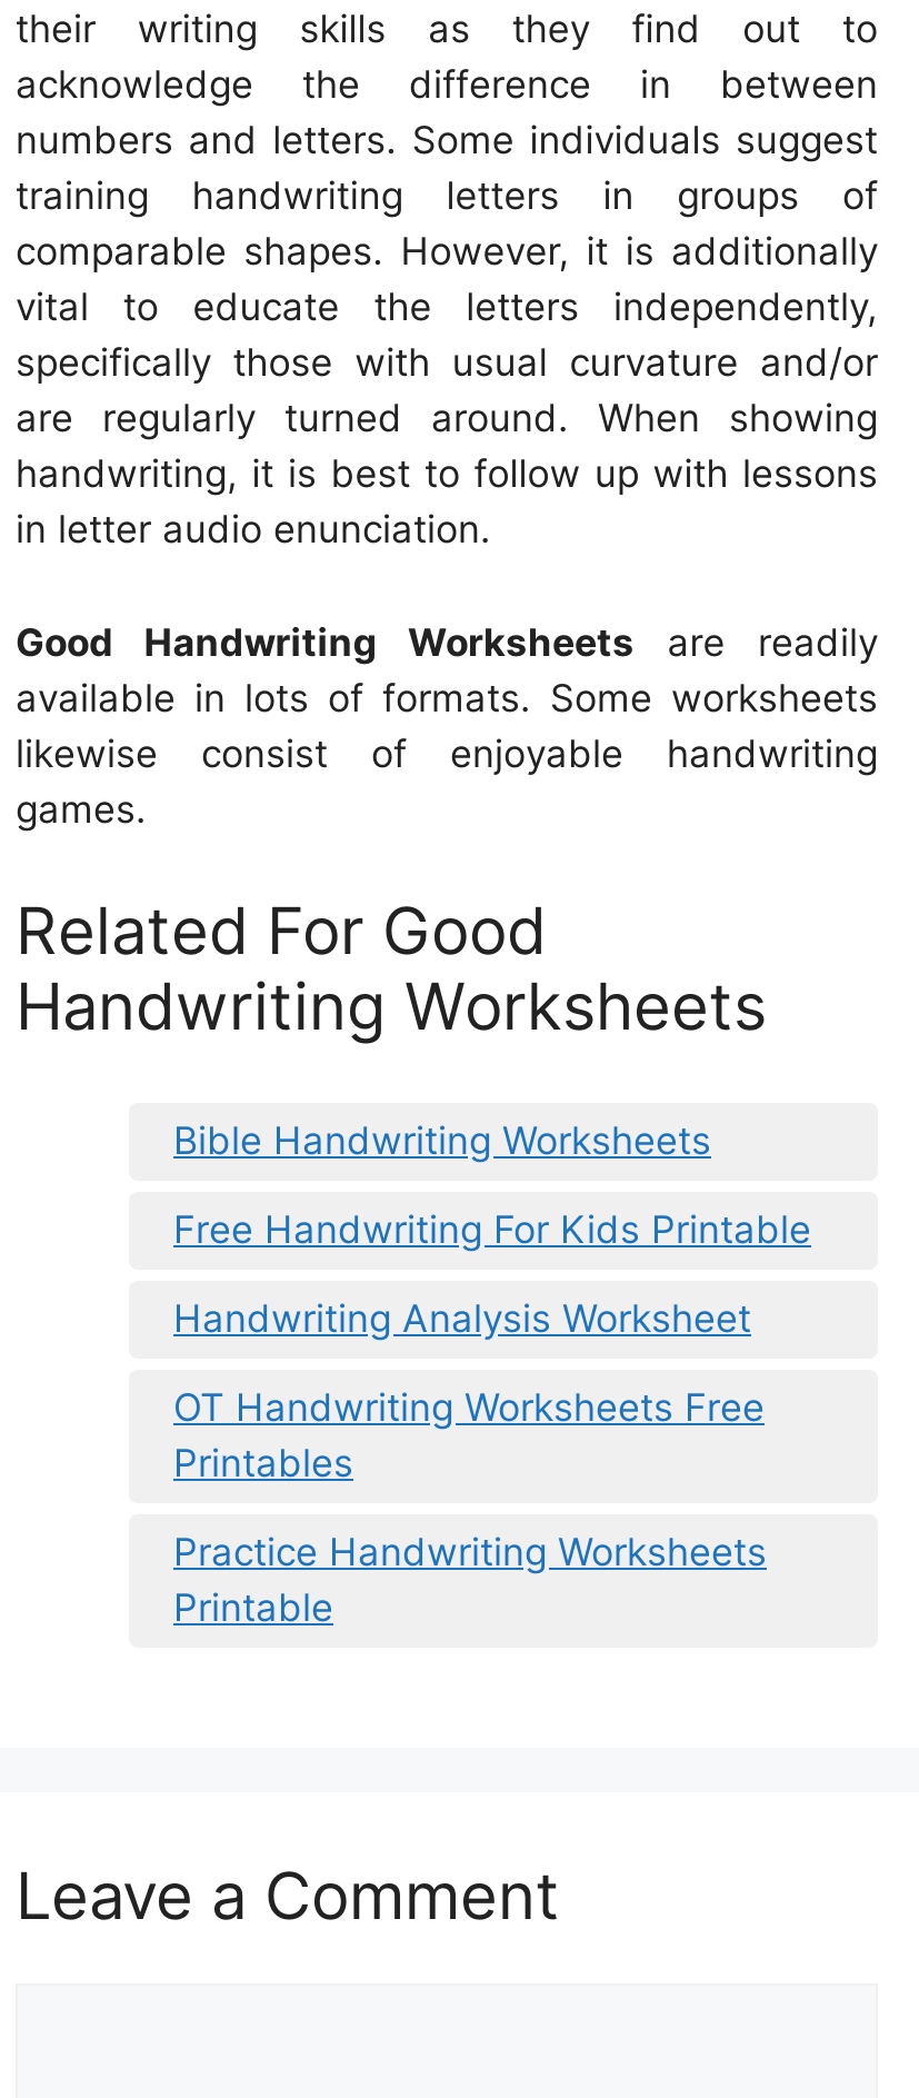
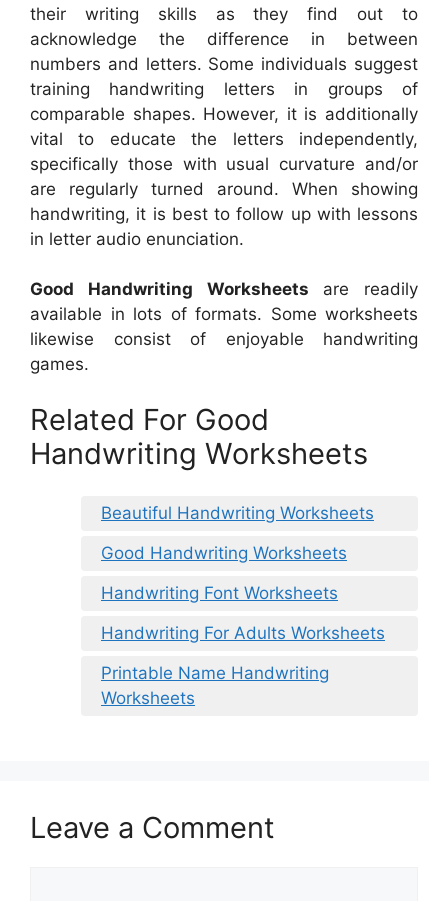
- Bible Handwriting Worksheets
+ Beautiful Handwriting Worksheets

- Free Handwriting For Kids Printable
+ Good Handwriting Worksheets

- Handwriting Analysis Worksheet
+ Handwriting Font Worksheets

- OT Handwriting Worksheets Free
- Printables
+ Handwriting For Adults Worksheets

- Practice Handwriting Worksheets
- Printable
+ Printable Name Handwriting
+ Worksheets
